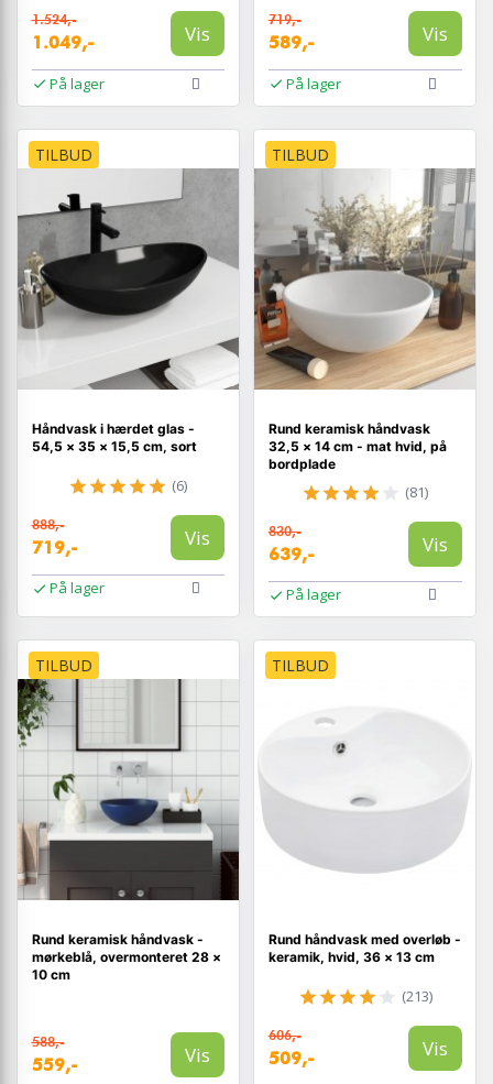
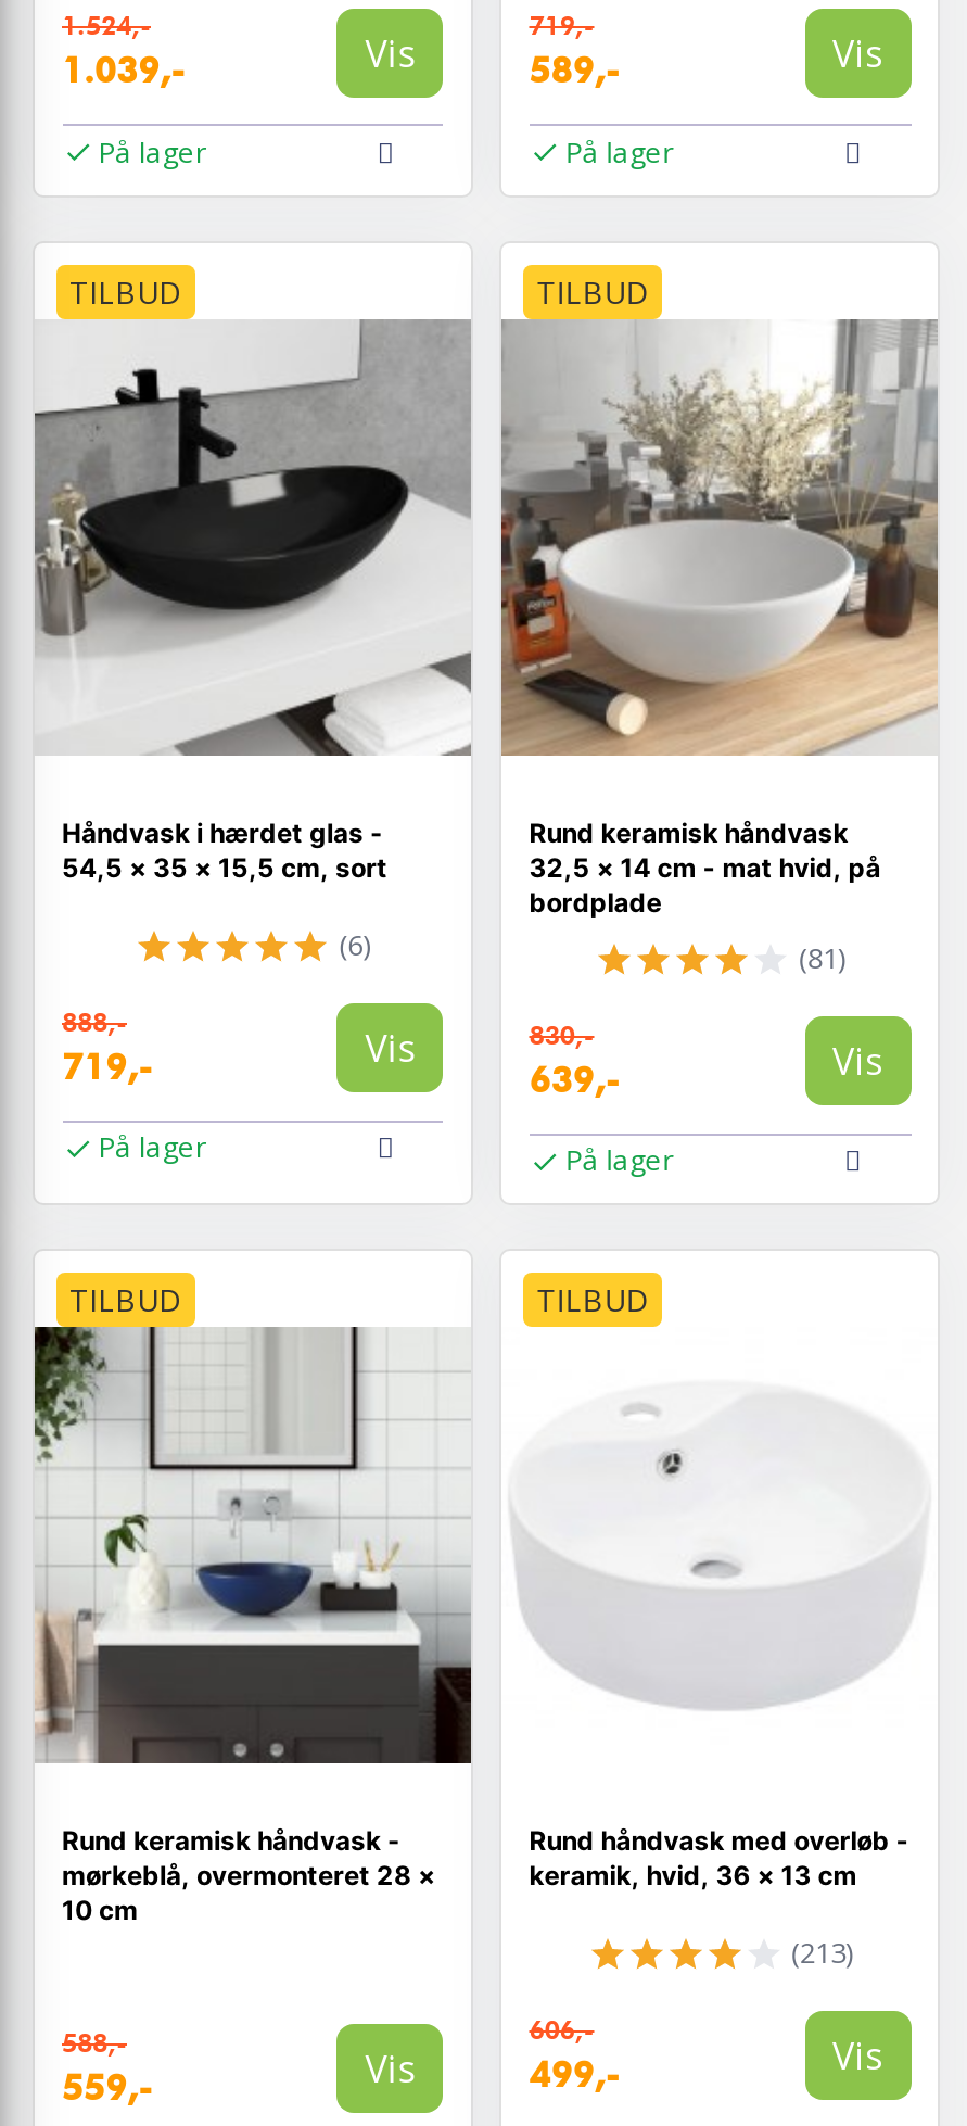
- 1.049,-
+ 1.039,-

- 509,-
+ 499,-
